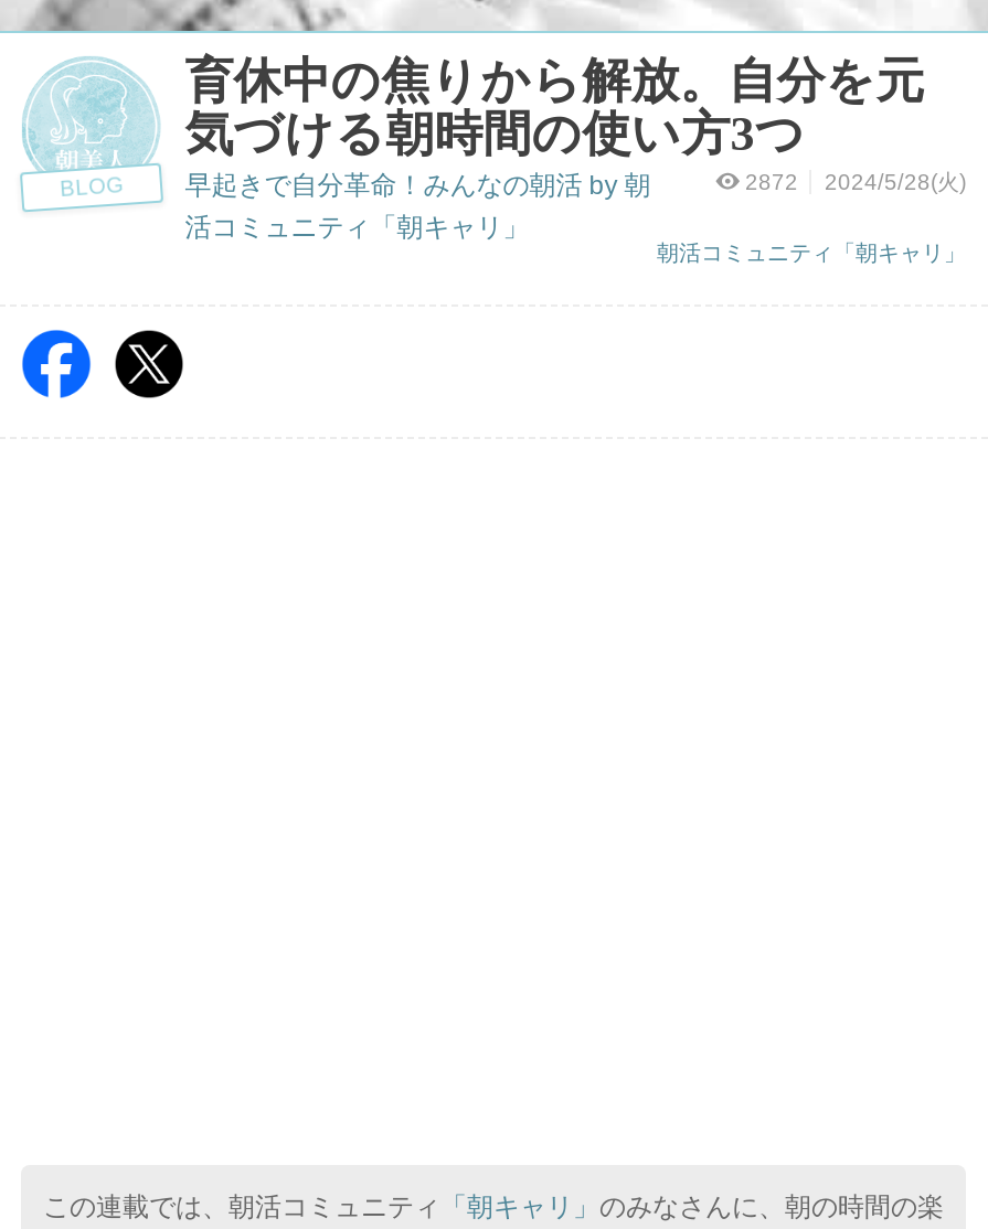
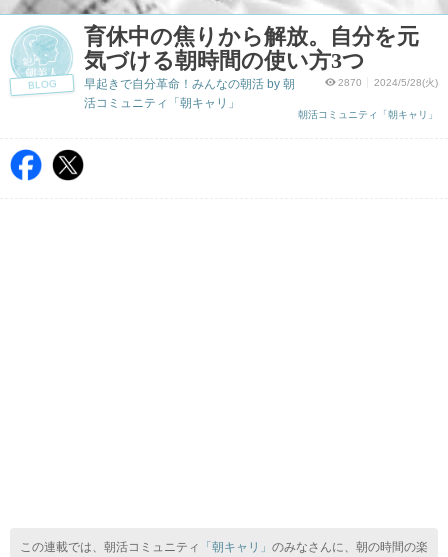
- 2872 2024/5/28(火)
+ 2870 2024/5/28(火)
